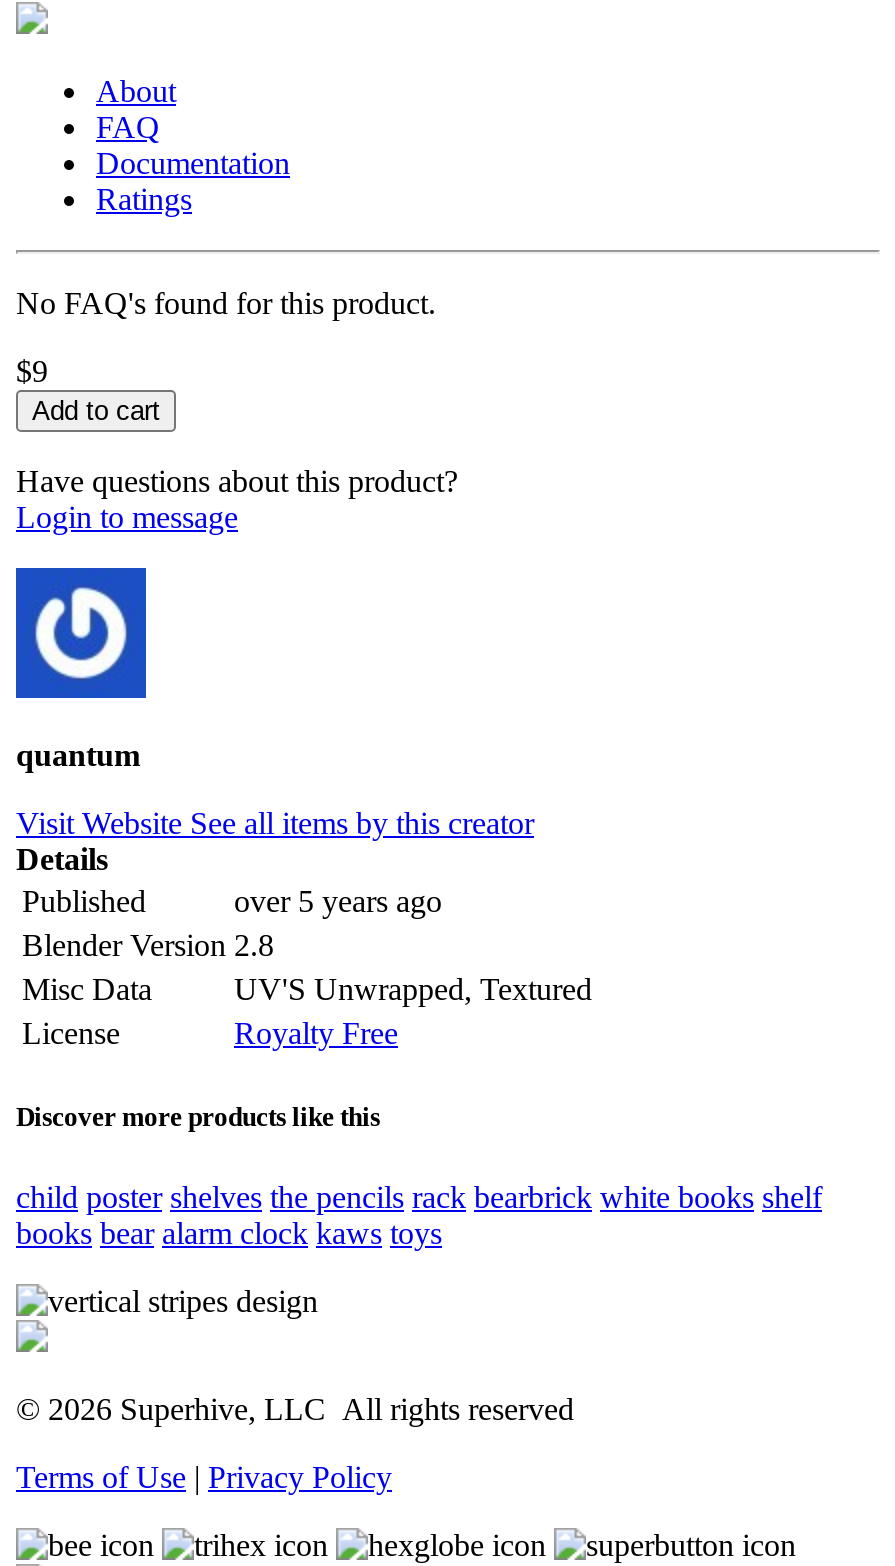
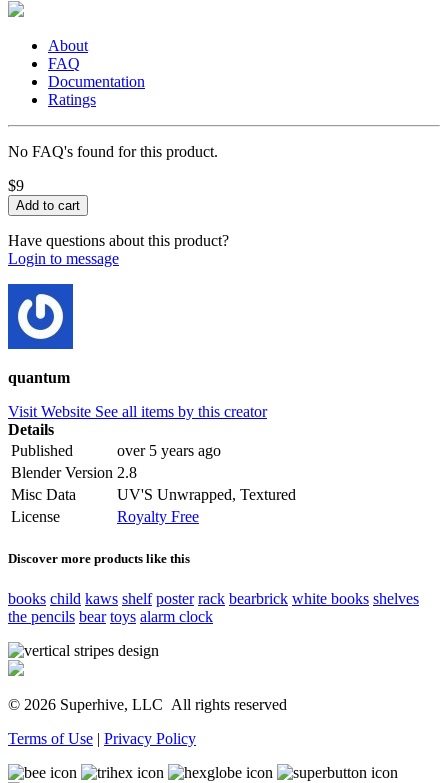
- child poster shelves the pencils rack bearbrick white books shelf
- books bear alarm clock kaws toys
+ books child kaws shelf poster rack bearbrick white books shelves
+ the pencils bear toys alarm clock
